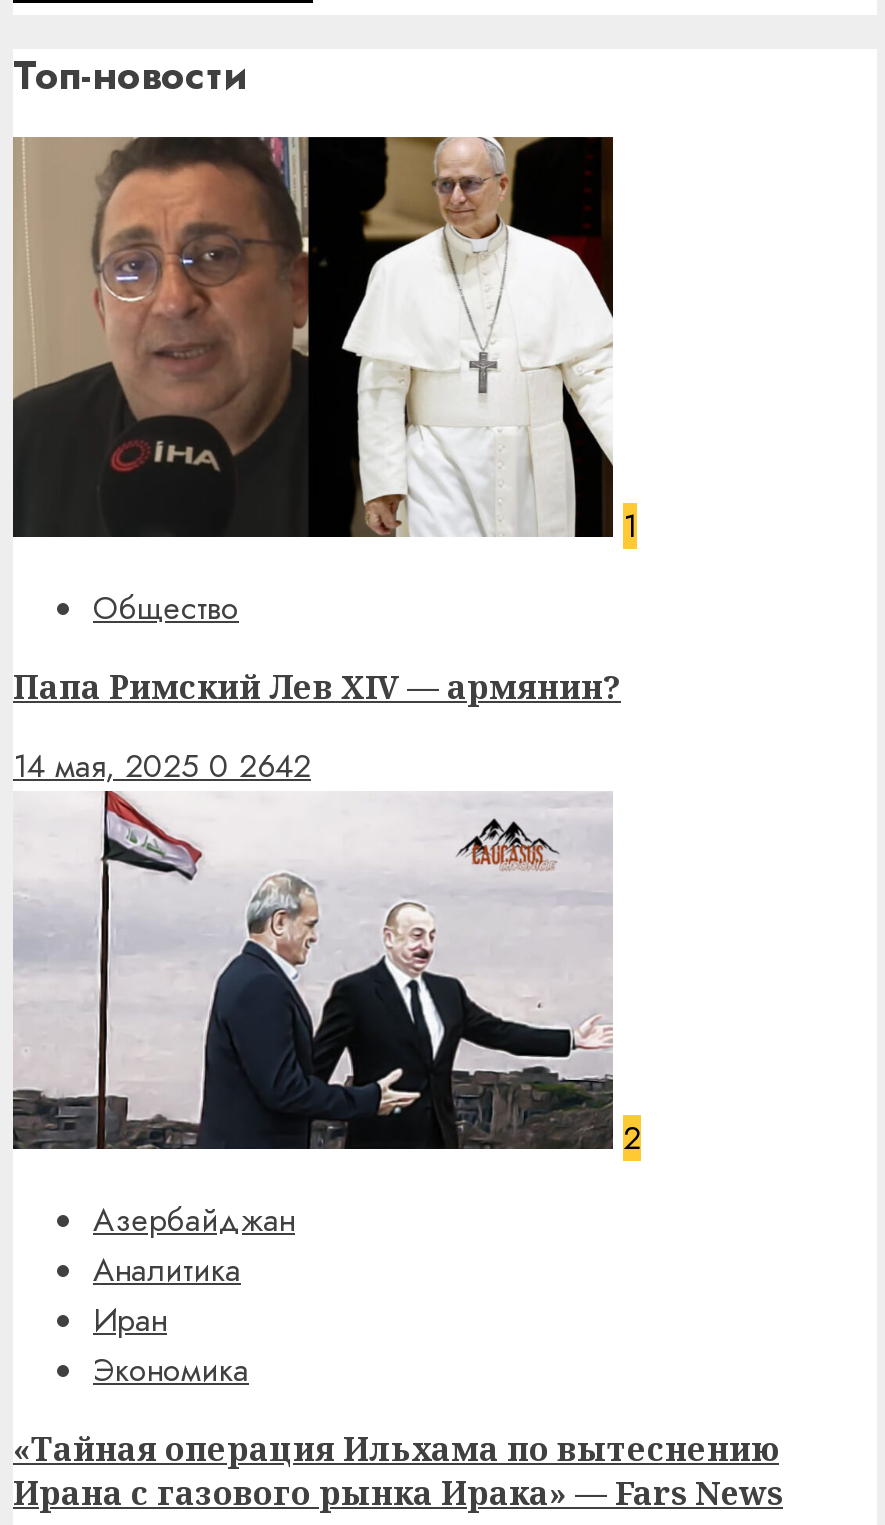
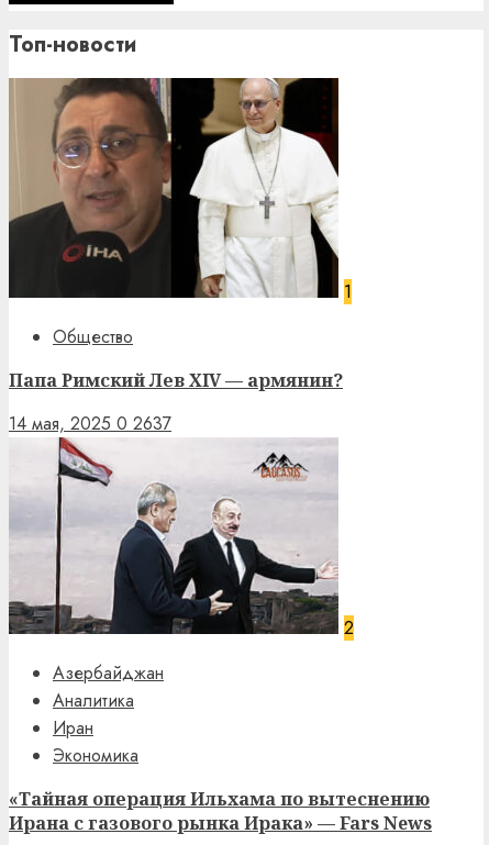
- 14 мая, 2025 0 2642
+ 14 мая, 2025 0 2637
